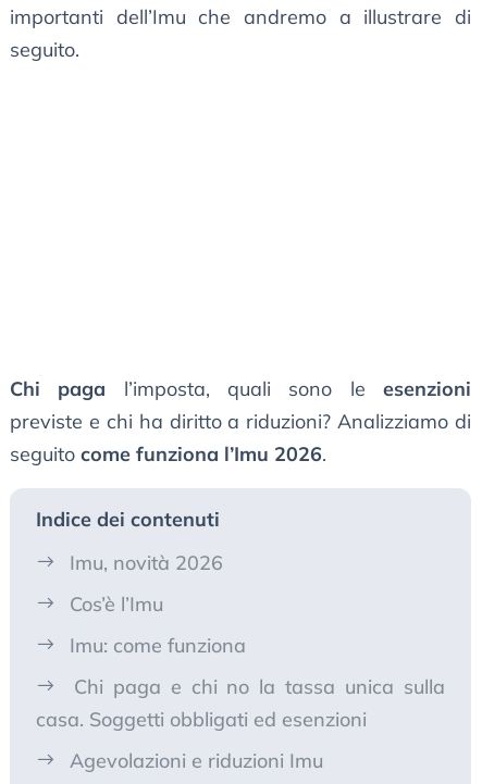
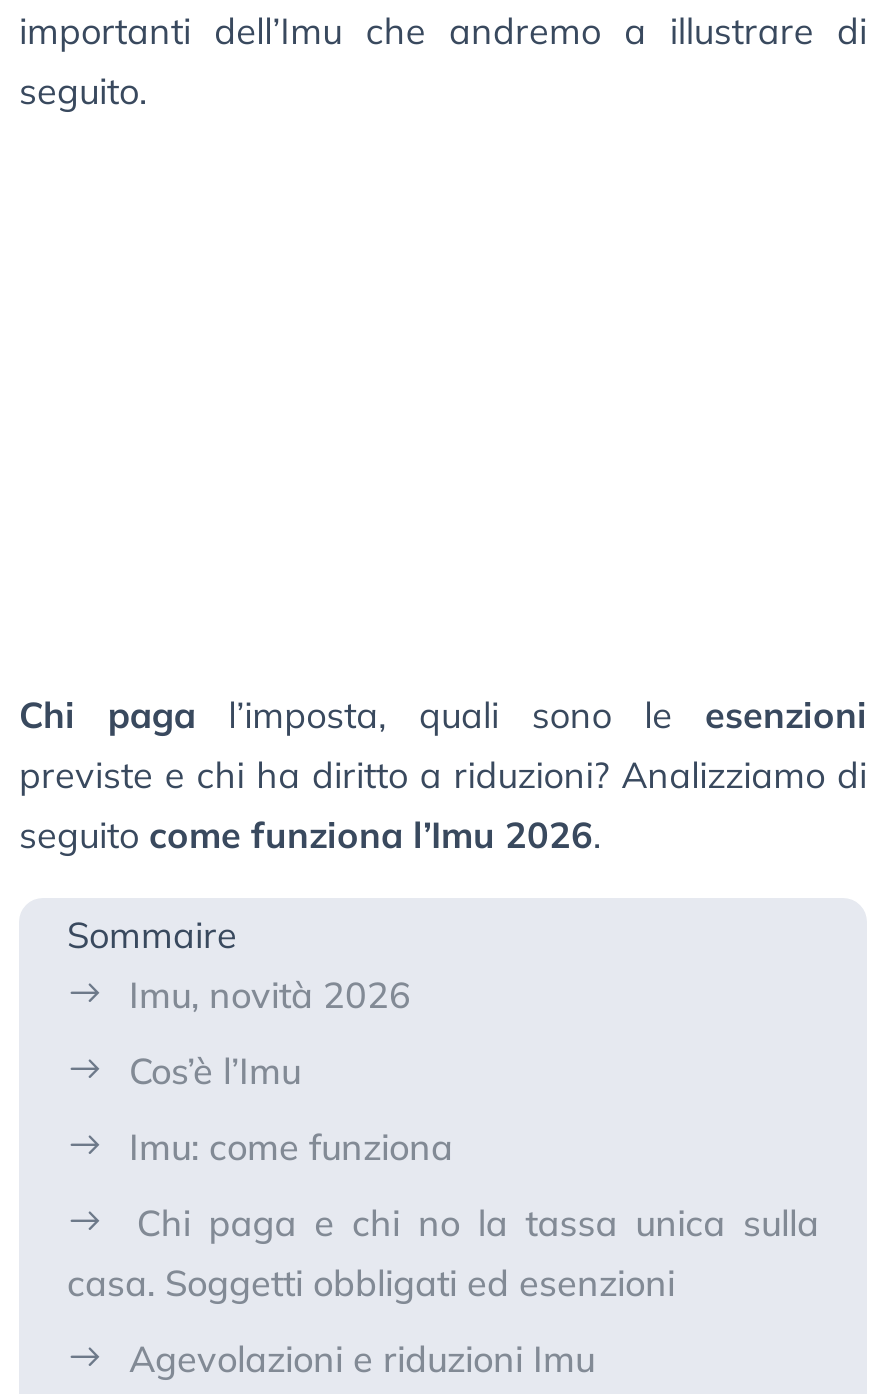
- Indice dei contenuti
+ Sommaire
